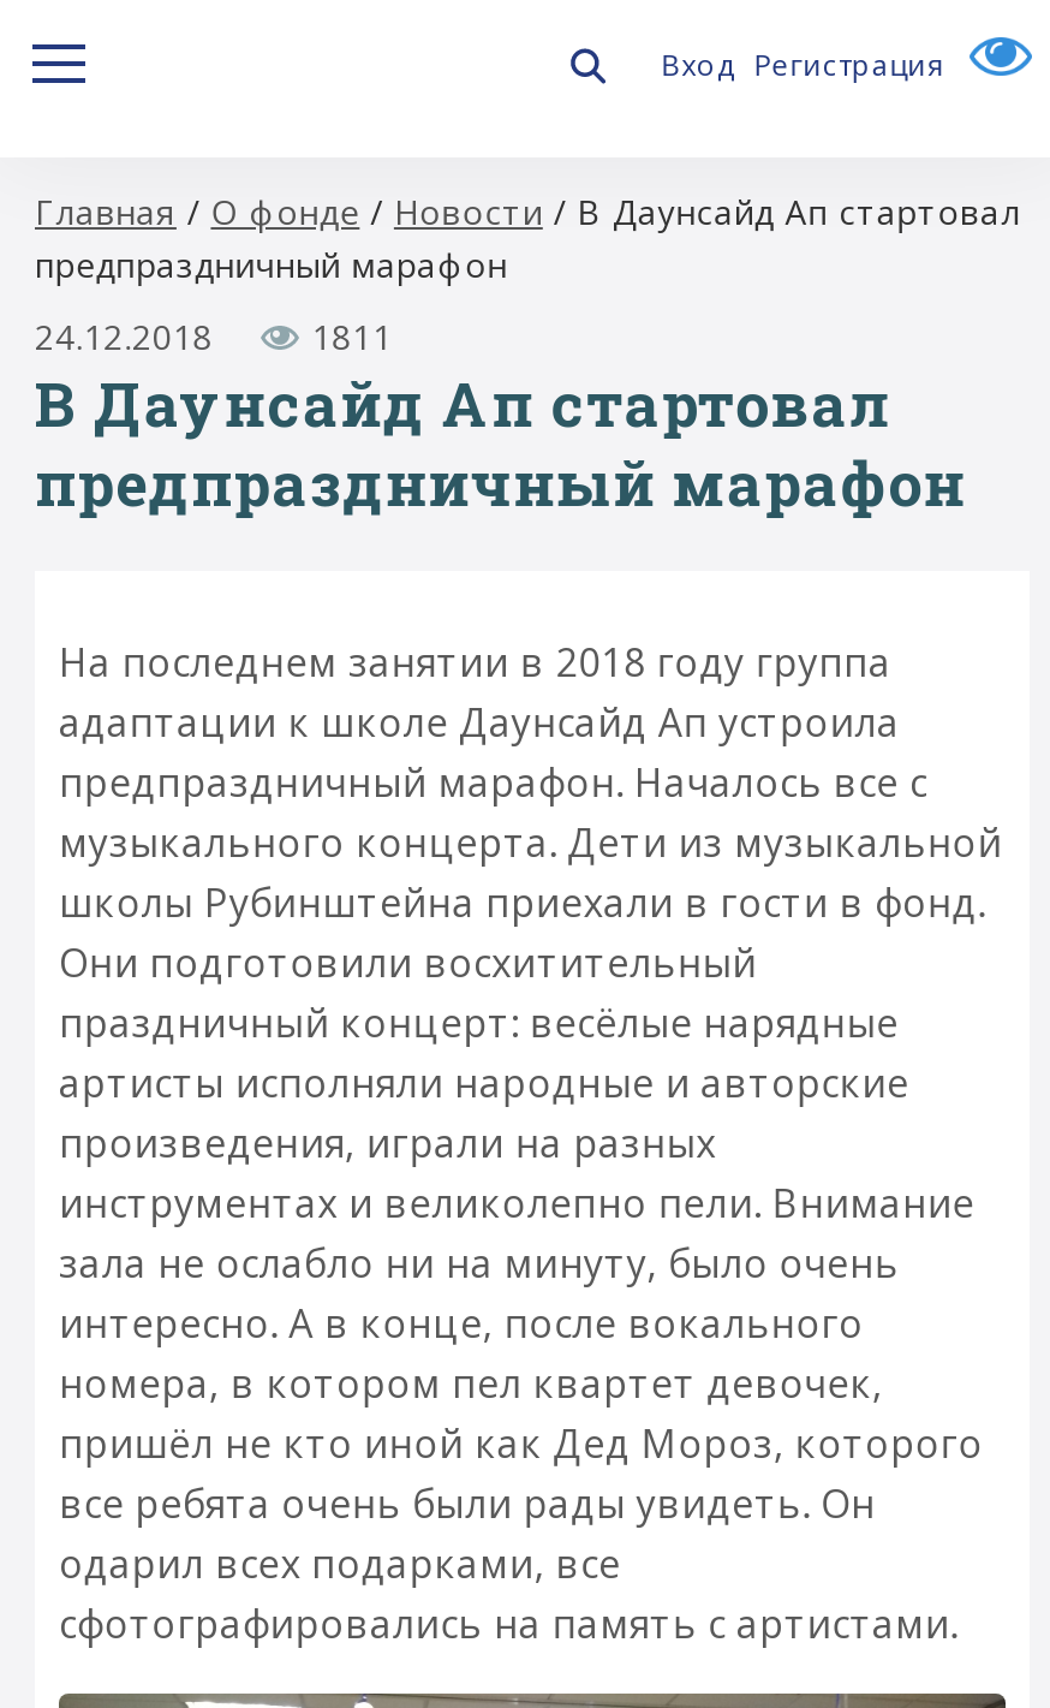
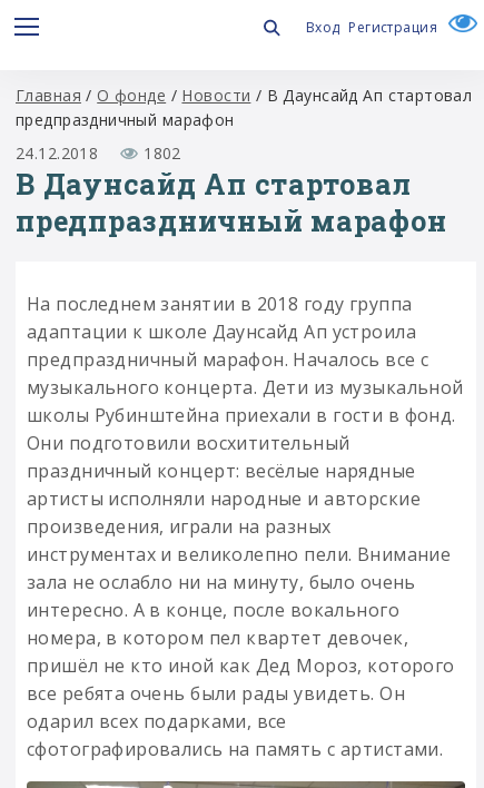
- 1811
+ 1802
